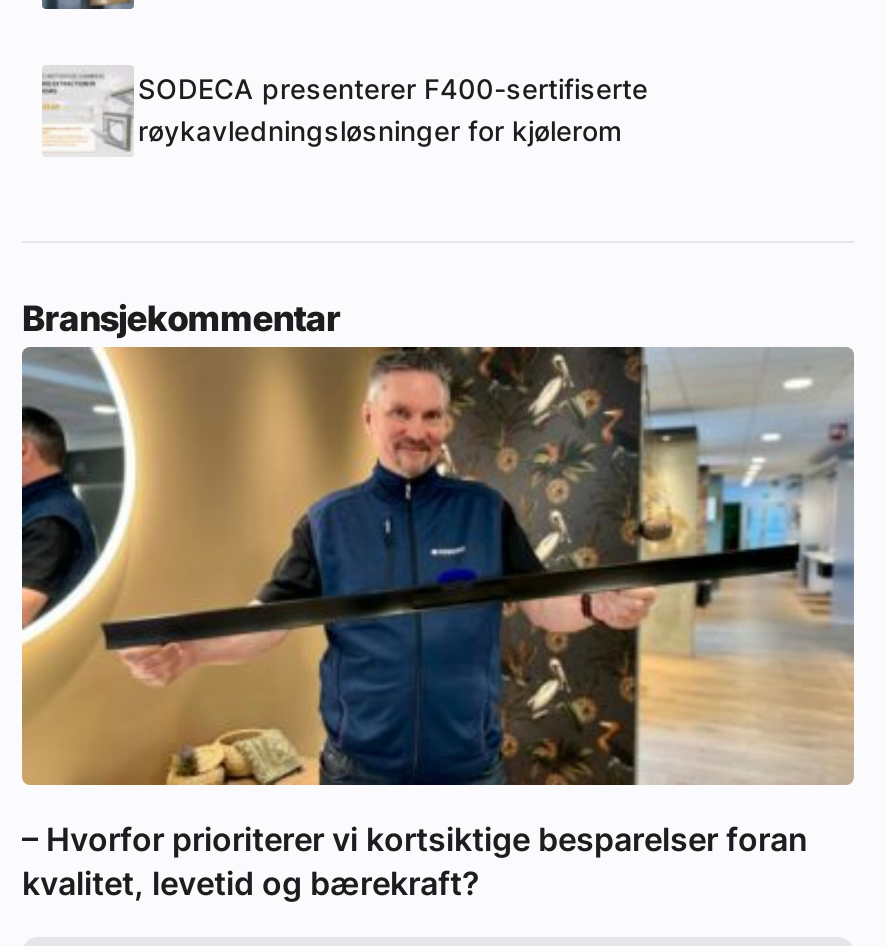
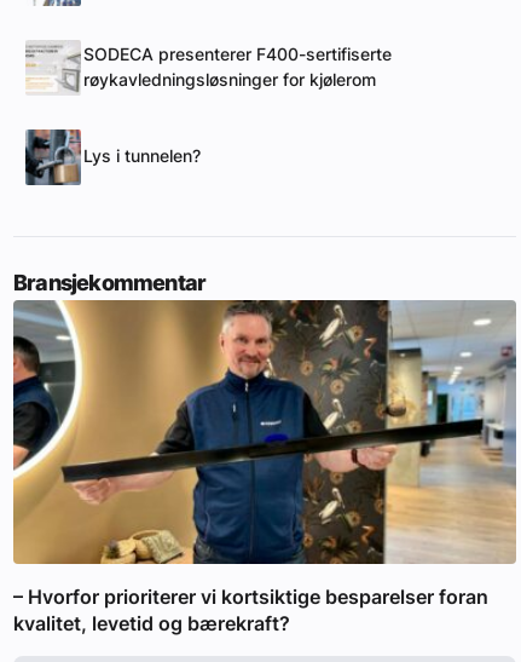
+ [image]
+ Lys i tunnelen?
